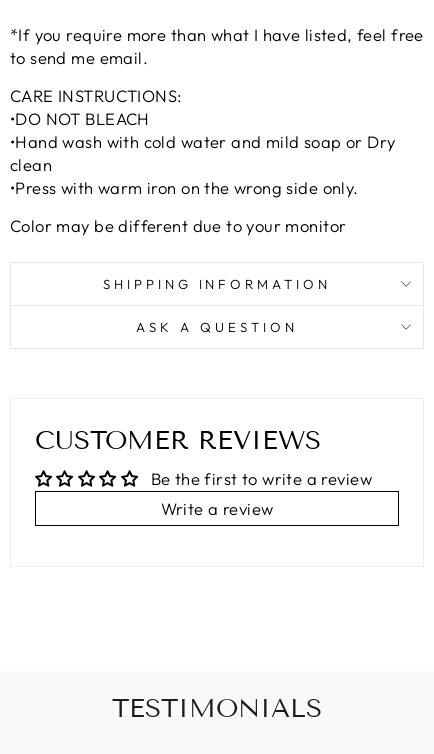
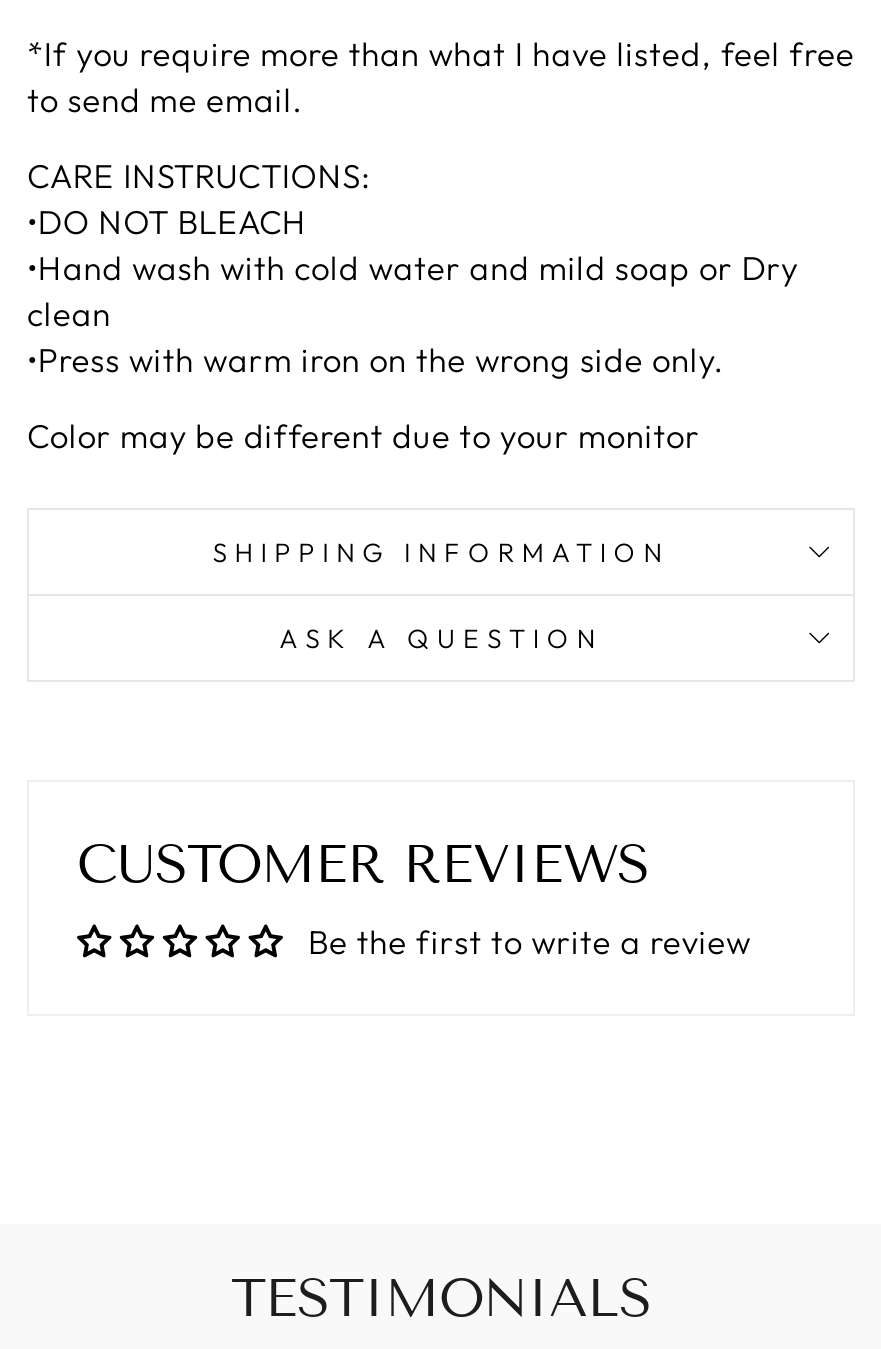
- Write a review
